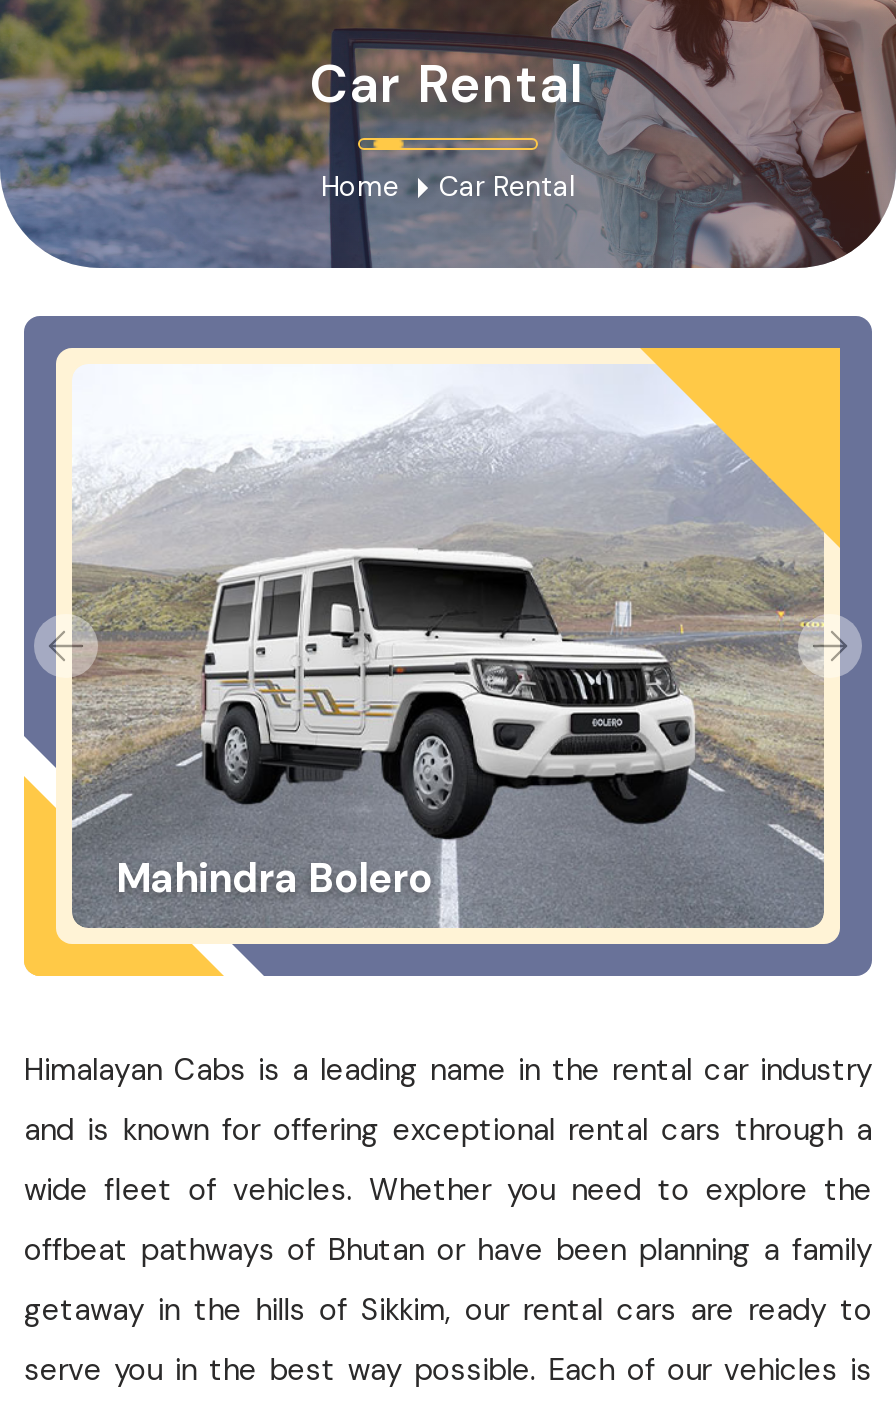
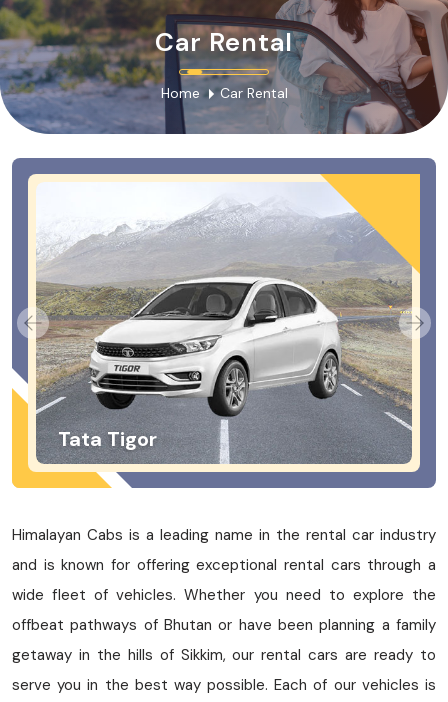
- [image]
- Mahindra Bolero
+ [image]
+ Tata Tigor
